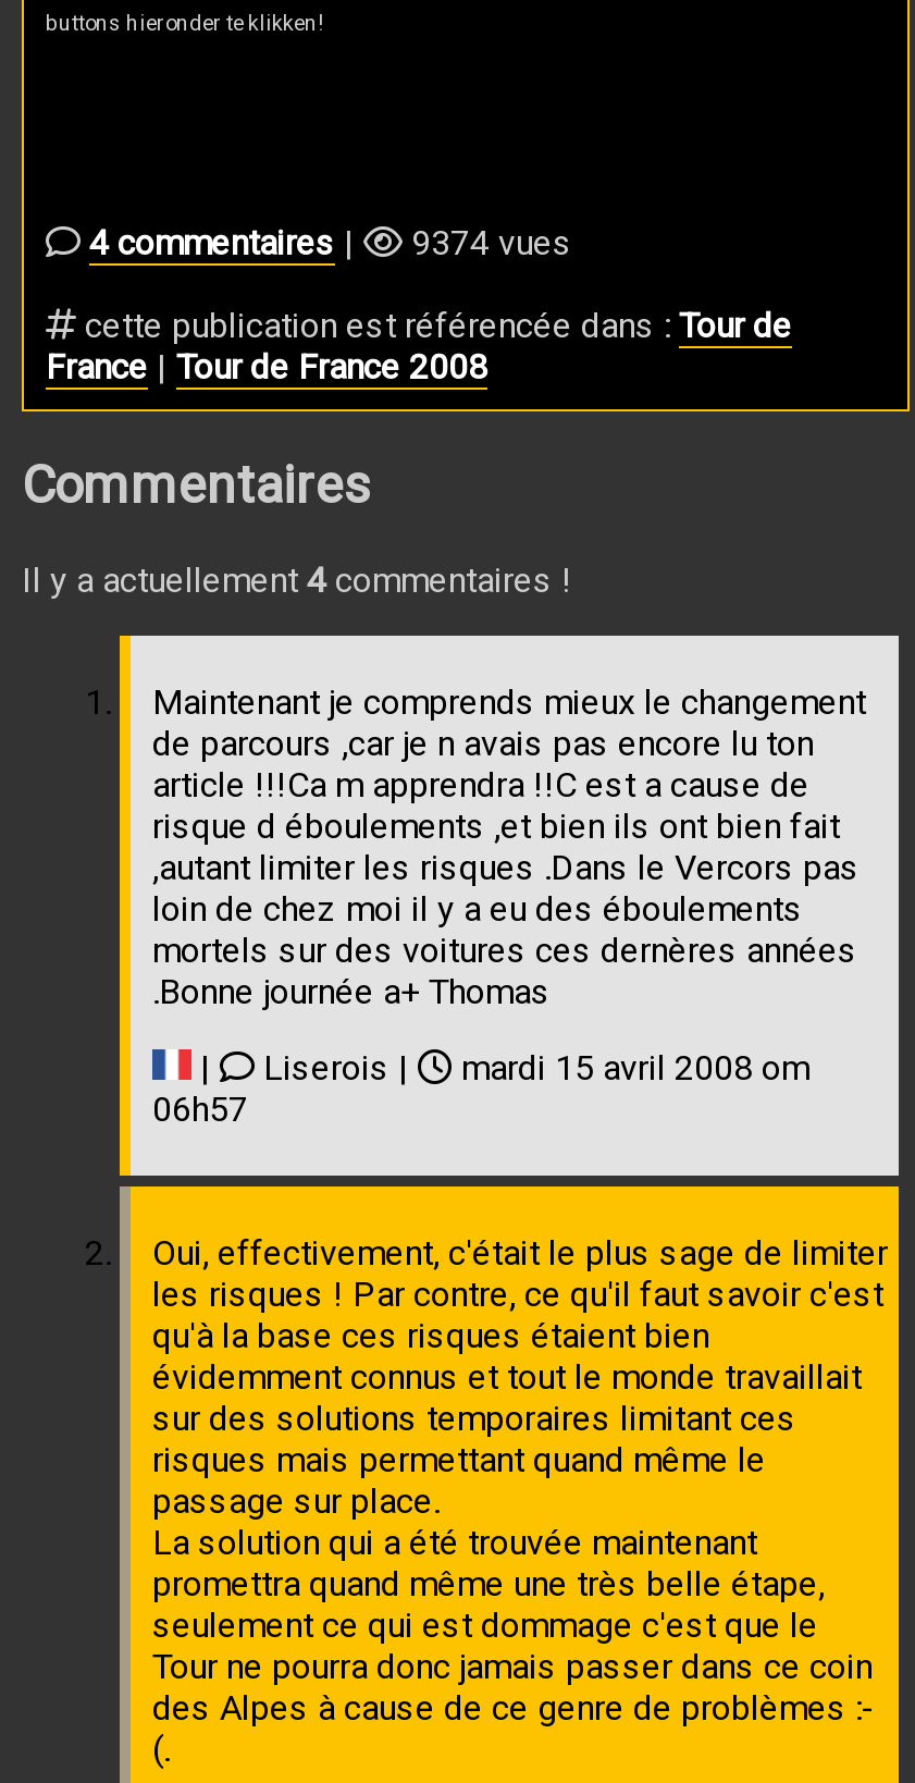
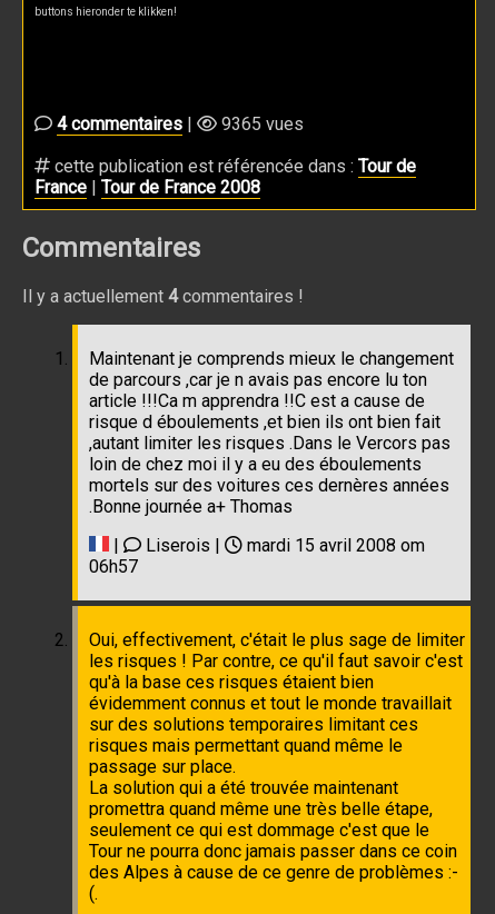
- 9374 vues
+ 9365 vues
